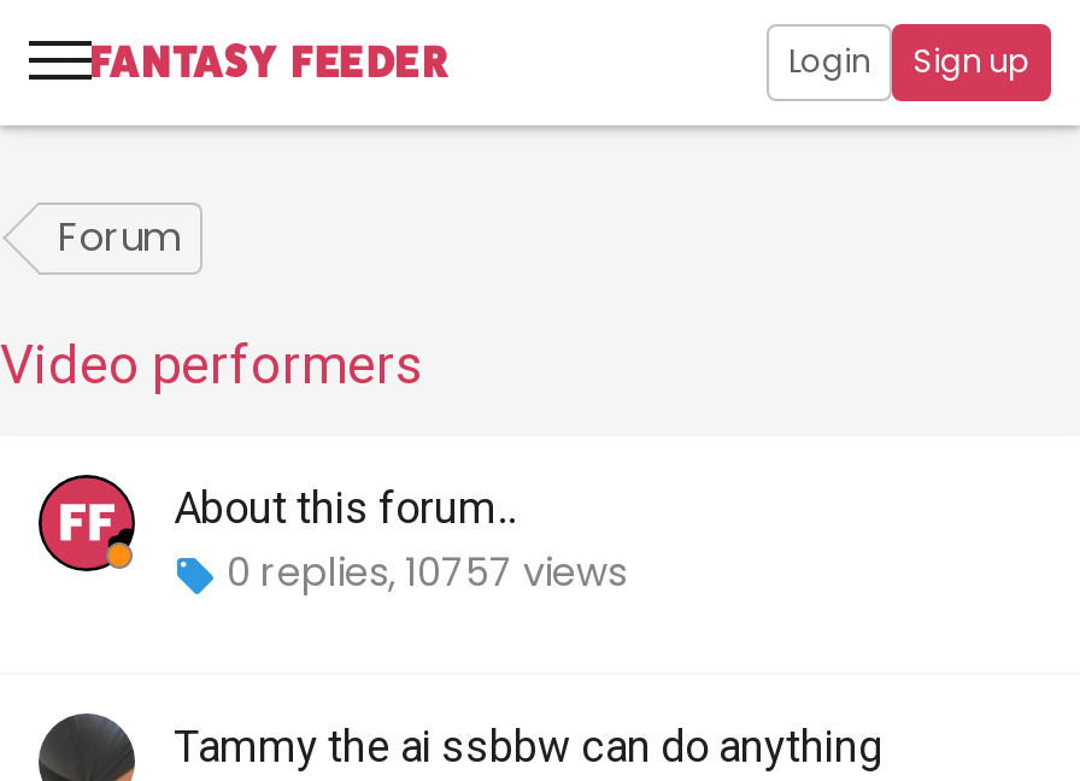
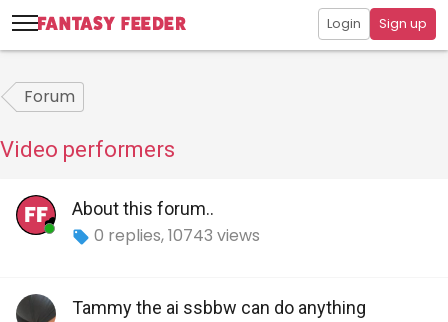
- 0 replies, 10757 views
+ 0 replies, 10743 views
